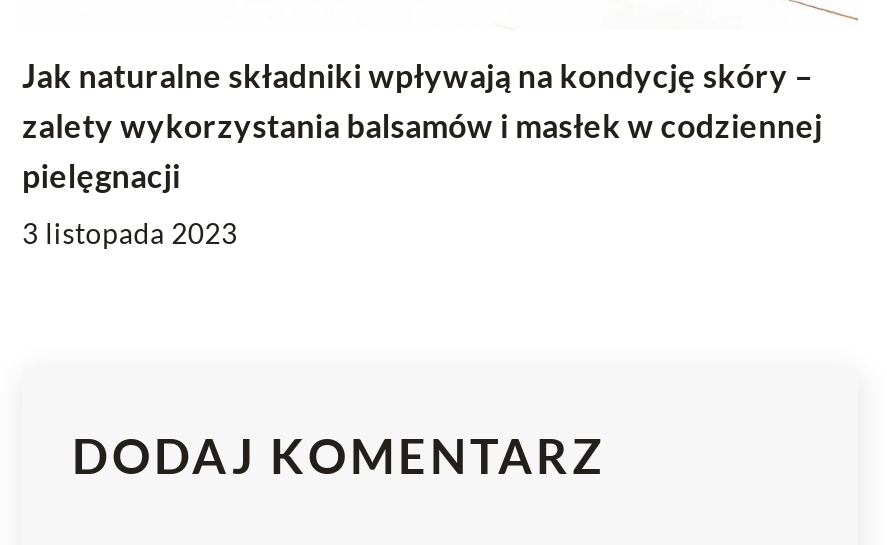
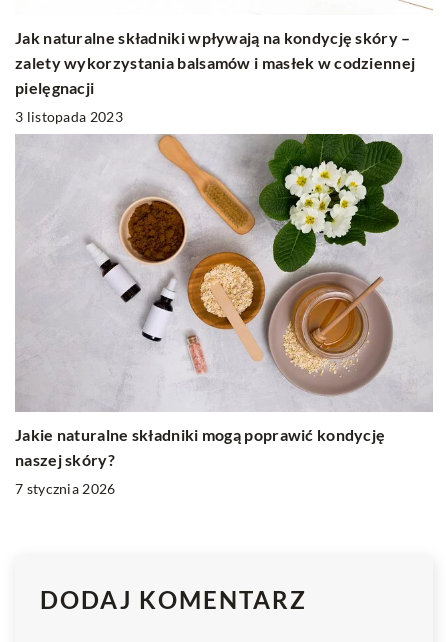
+ [image]
+ Jakie naturalne składniki mogą poprawić kondycję
+ naszej skóry?
+ 7 stycznia 2026
